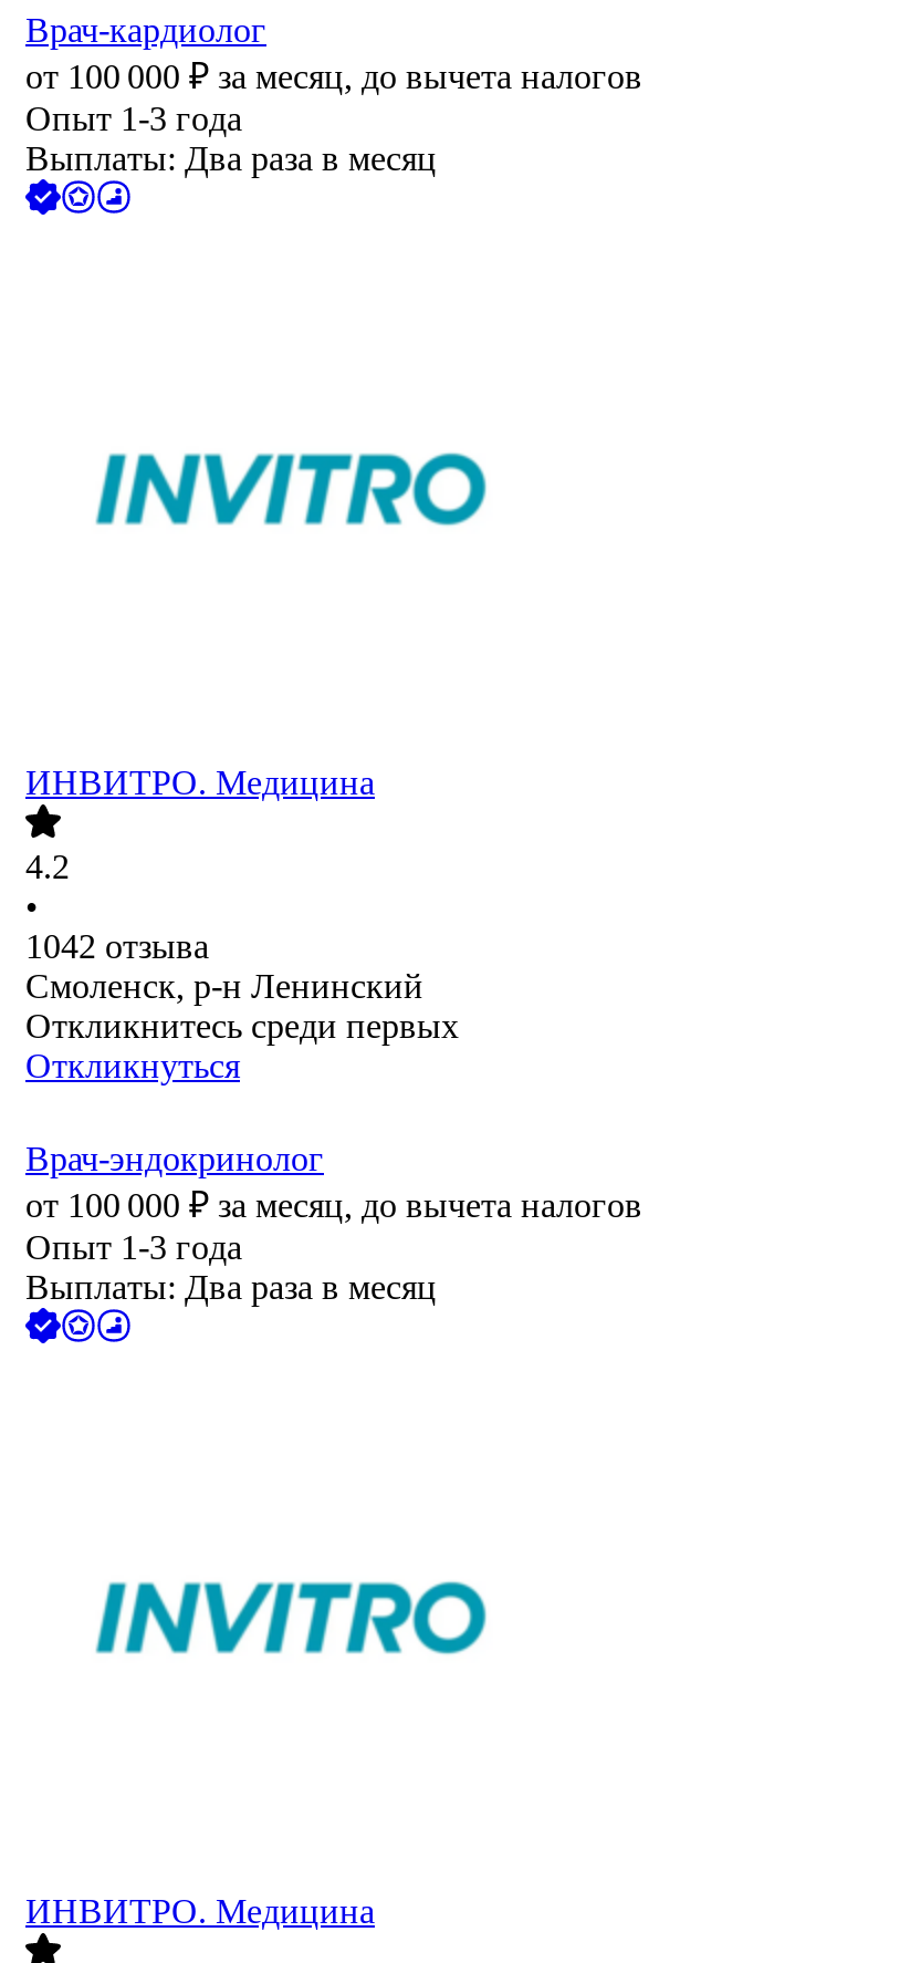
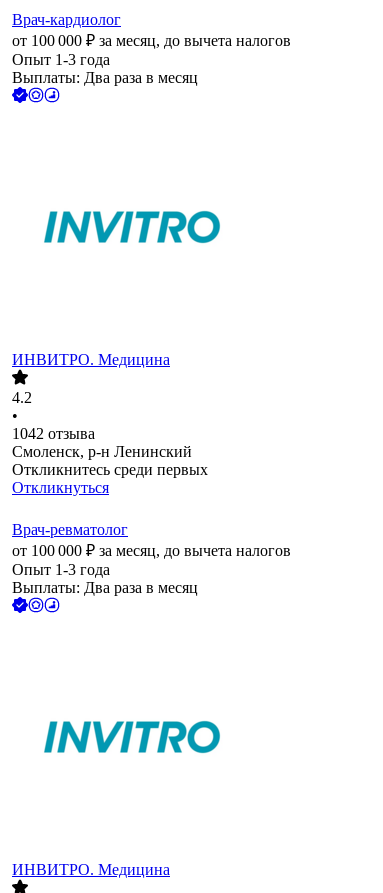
- Врач-эндокринолог
+ Врач-ревматолог
